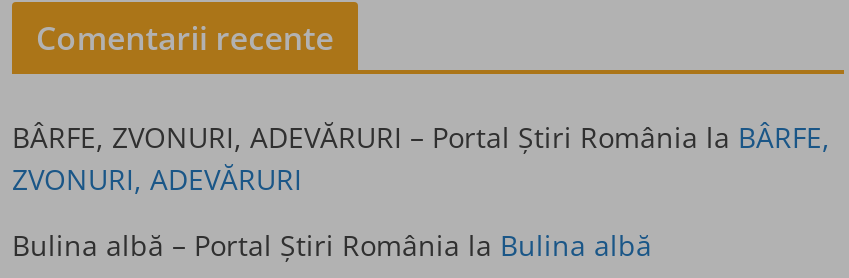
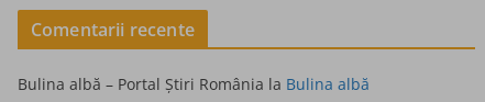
- BÂRFE, ZVONURI, ADEVĂRURI – Portal Știri România la BÂRFE,
- ZVONURI, ADEVĂRURI
